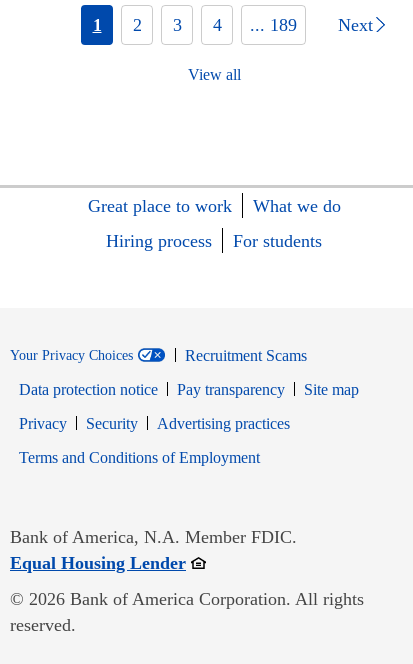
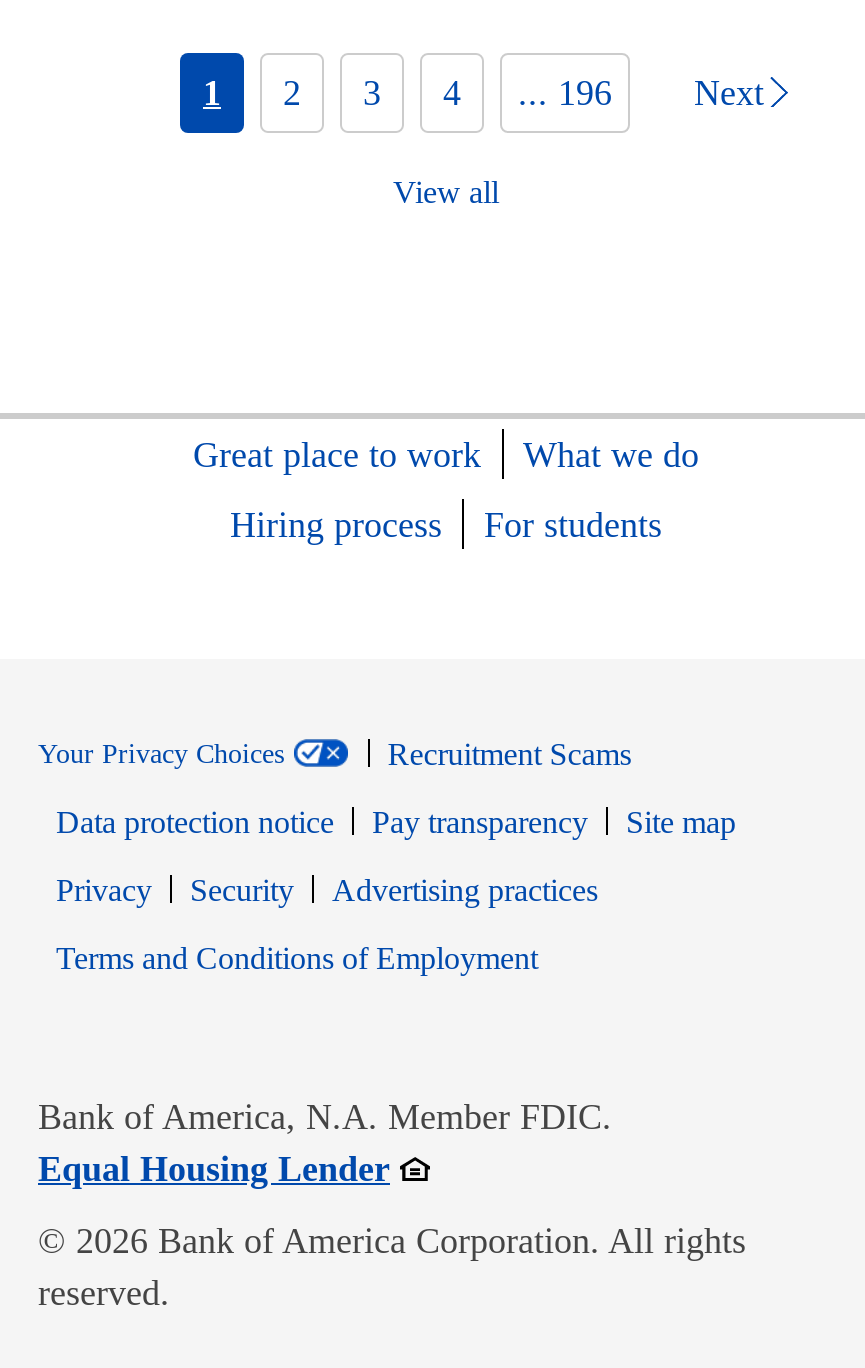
- 1 2 3 4 ... 189
+ 1 2 3 4 ... 196
